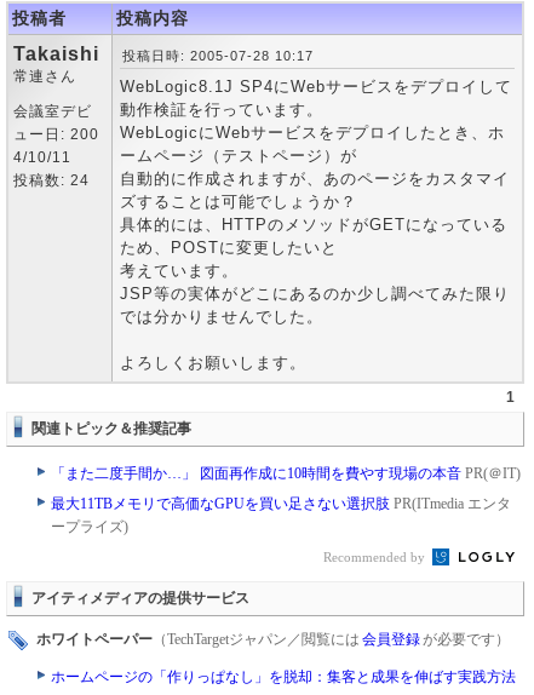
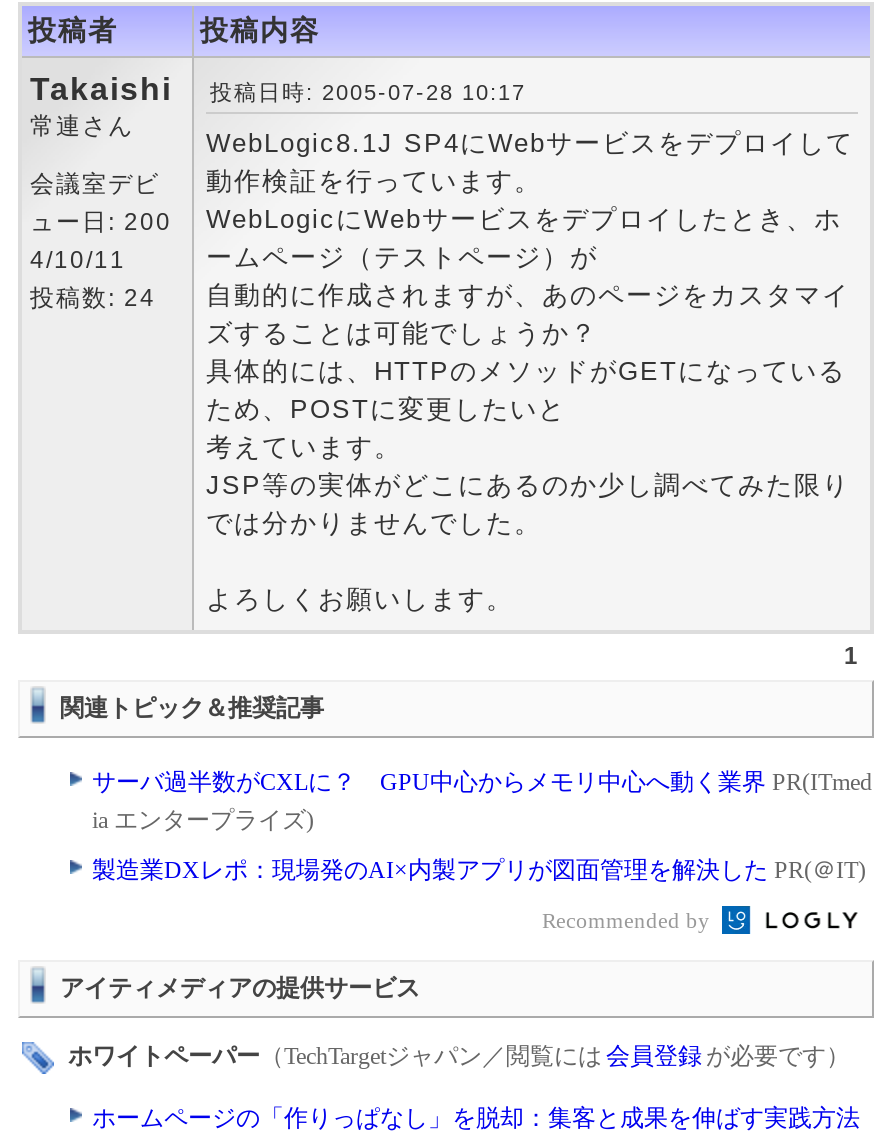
- 「また二度手間か…」 図面再作成に10時間を費やす現場の本音PR(＠IT)
+ サーバ過半数がCXLに？ GPU中心からメモリ中心へ動く業界PR(ITmed
+ ia エンタープライズ)

- 最大11TBメモリで高価なGPUを買い足さない選択肢PR(ITmedia エンタ
- ープライズ)
+ 製造業DXレポ：現場発のAI×内製アプリが図面管理を解決したPR(＠IT)
